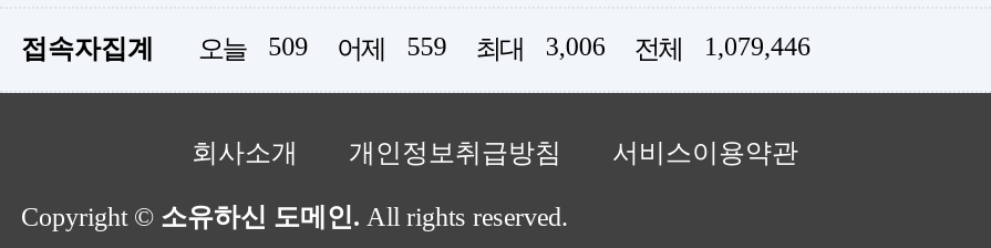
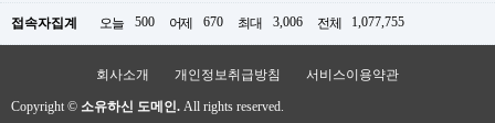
- 509
+ 500

- 559
+ 670

- 1,079,446
+ 1,077,755
